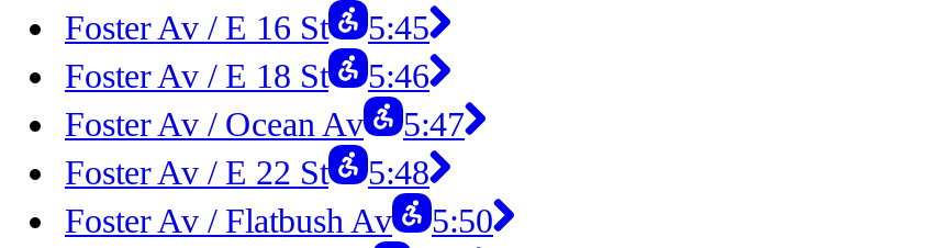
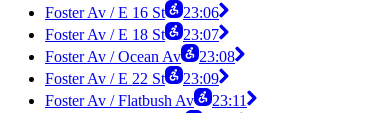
- Foster Av / E 16 St 5:45
+ Foster Av / E 16 St 23:06

- Foster Av / E 18 St 5:46
+ Foster Av / E 18 St 23:07

- Foster Av / Ocean Av 5:47
+ Foster Av / Ocean Av 23:08

- Foster Av / E 22 St 5:48
+ Foster Av / E 22 St 23:09

- Foster Av / Flatbush Av 5:50
+ Foster Av / Flatbush Av 23:11
